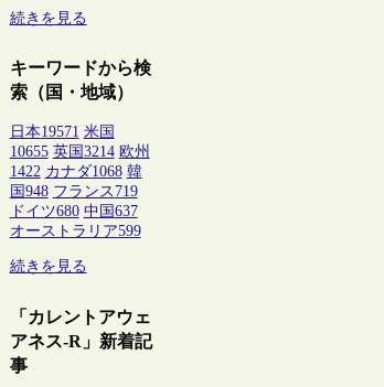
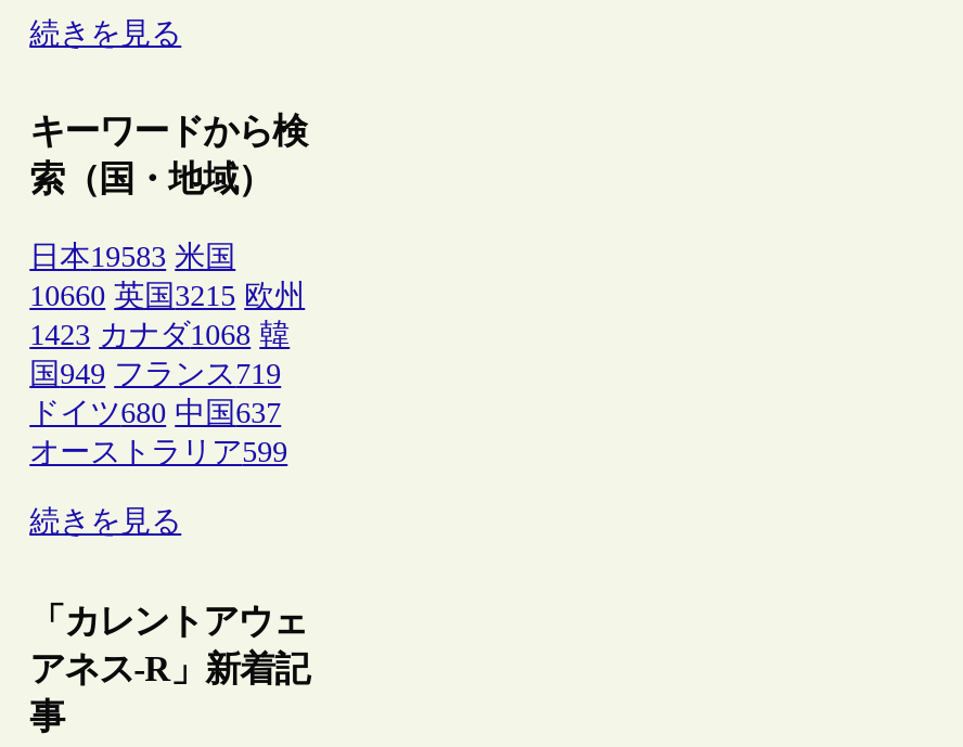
- 日本19571 米国
+ 日本19583 米国

- 10655 英国3214 欧州
+ 10660 英国3215 欧州

- 1422 カナダ1068 韓
+ 1423 カナダ1068 韓

- 国948 フランス719
+ 国949 フランス719
